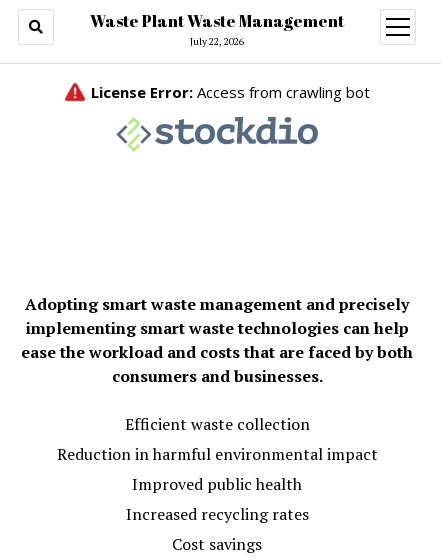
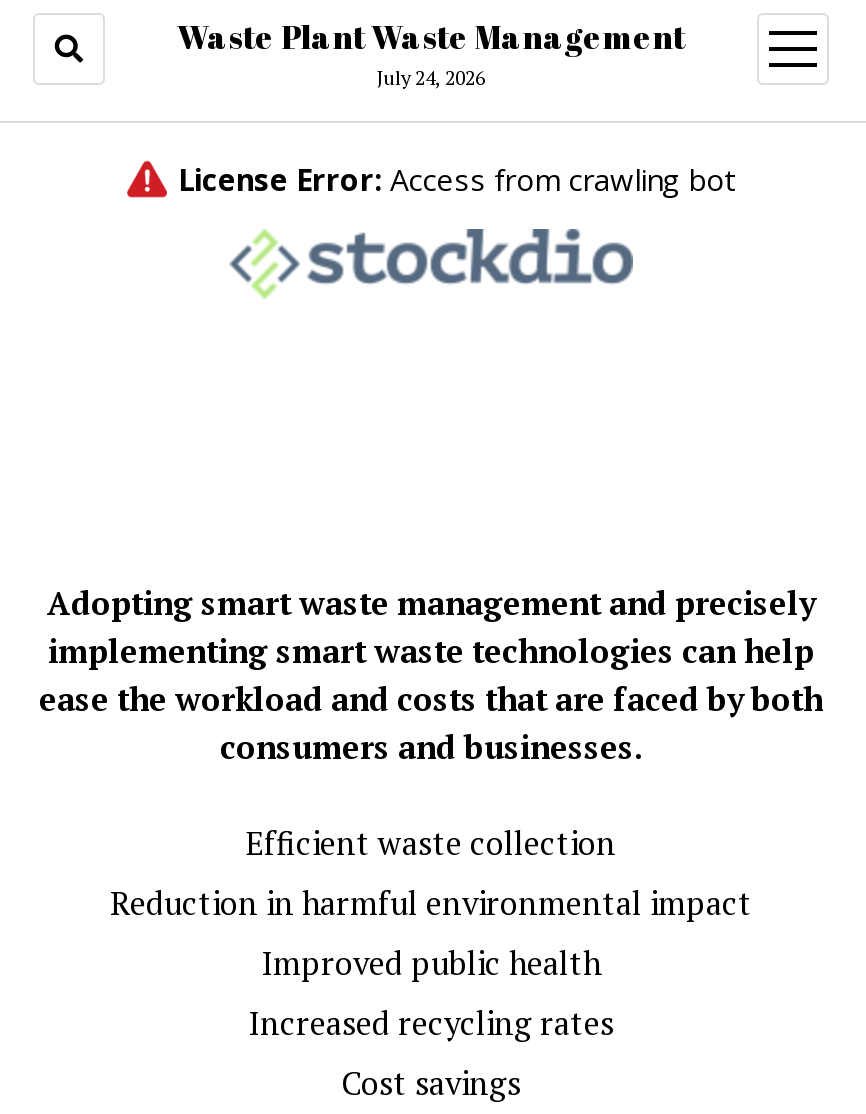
- July 22, 2026
+ July 24, 2026
